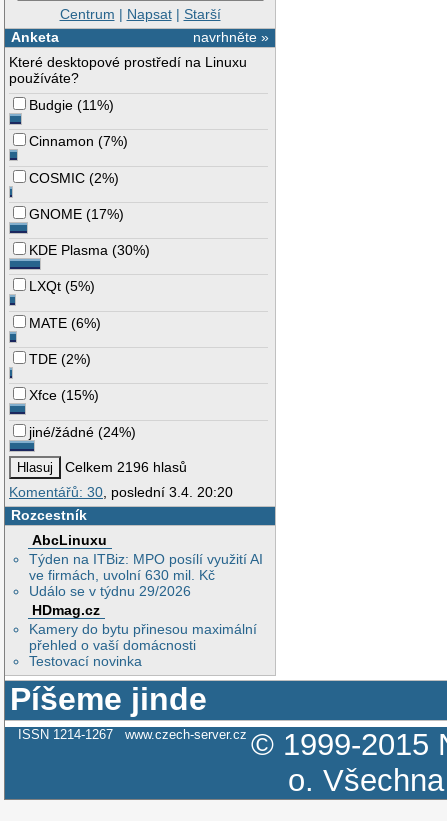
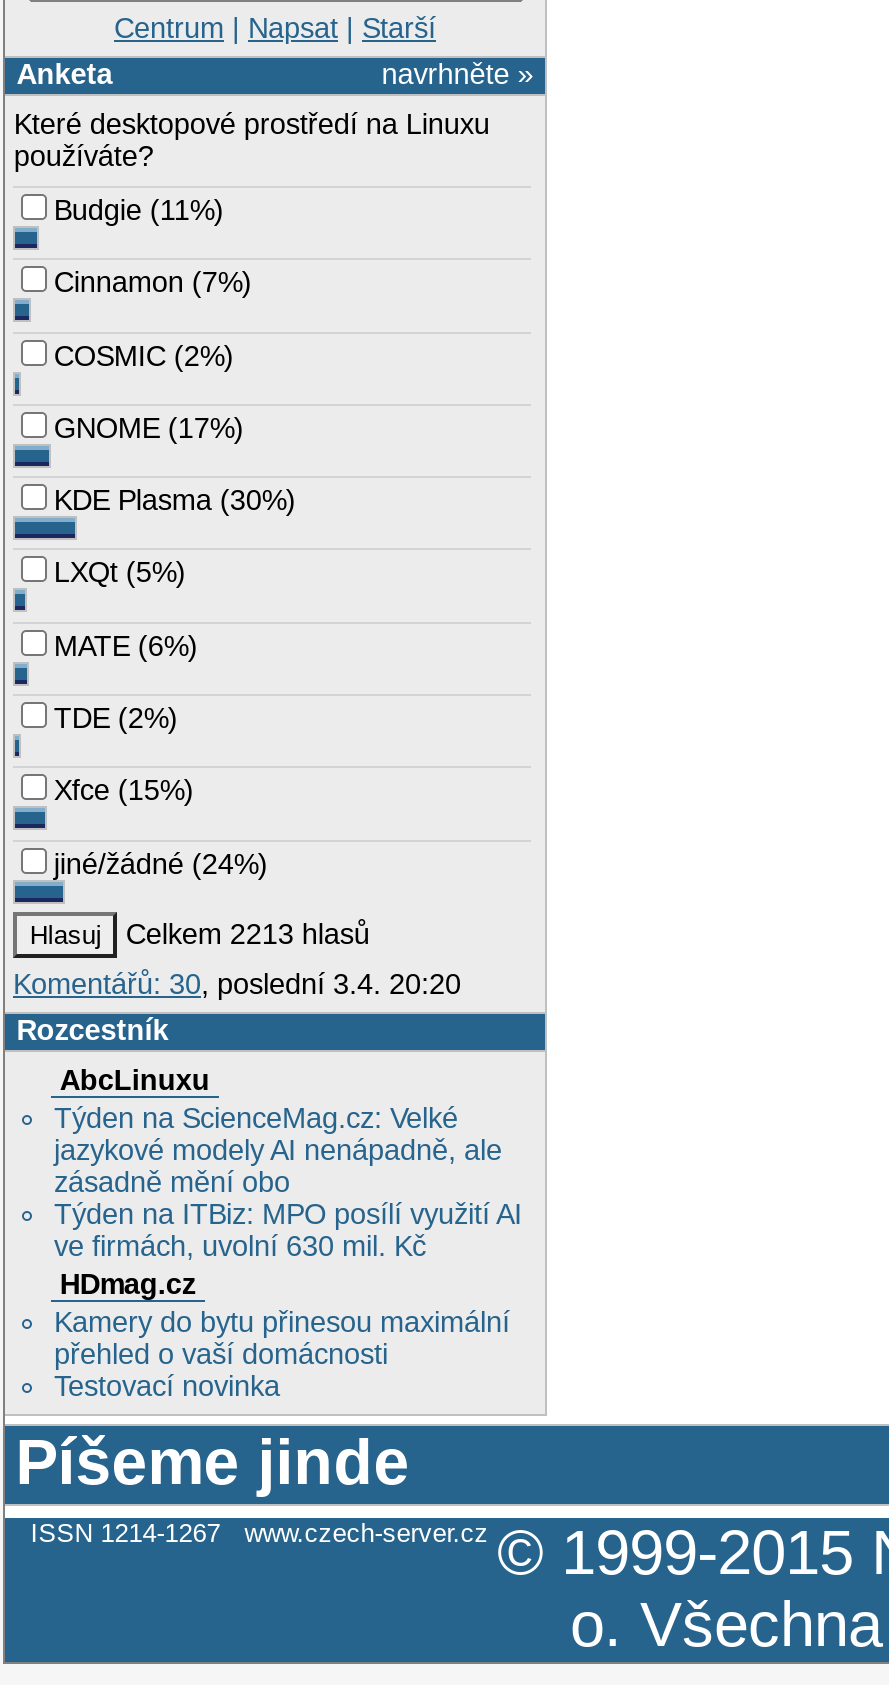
- Celkem 2196 hlasů
+ Celkem 2213 hlasů

+ Týden na ScienceMag.cz: Velké
+ jazykové modely AI nenápadně, ale
+ zásadně mění obo

moved down: Týden na ITBiz: MPO posílí využití AI | ve firmách, uvolní 630 mil. Kč

- Událo se v týdnu 29/2026
